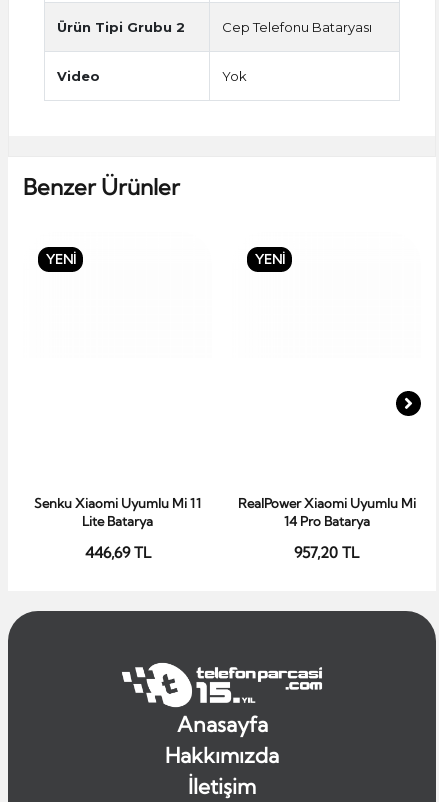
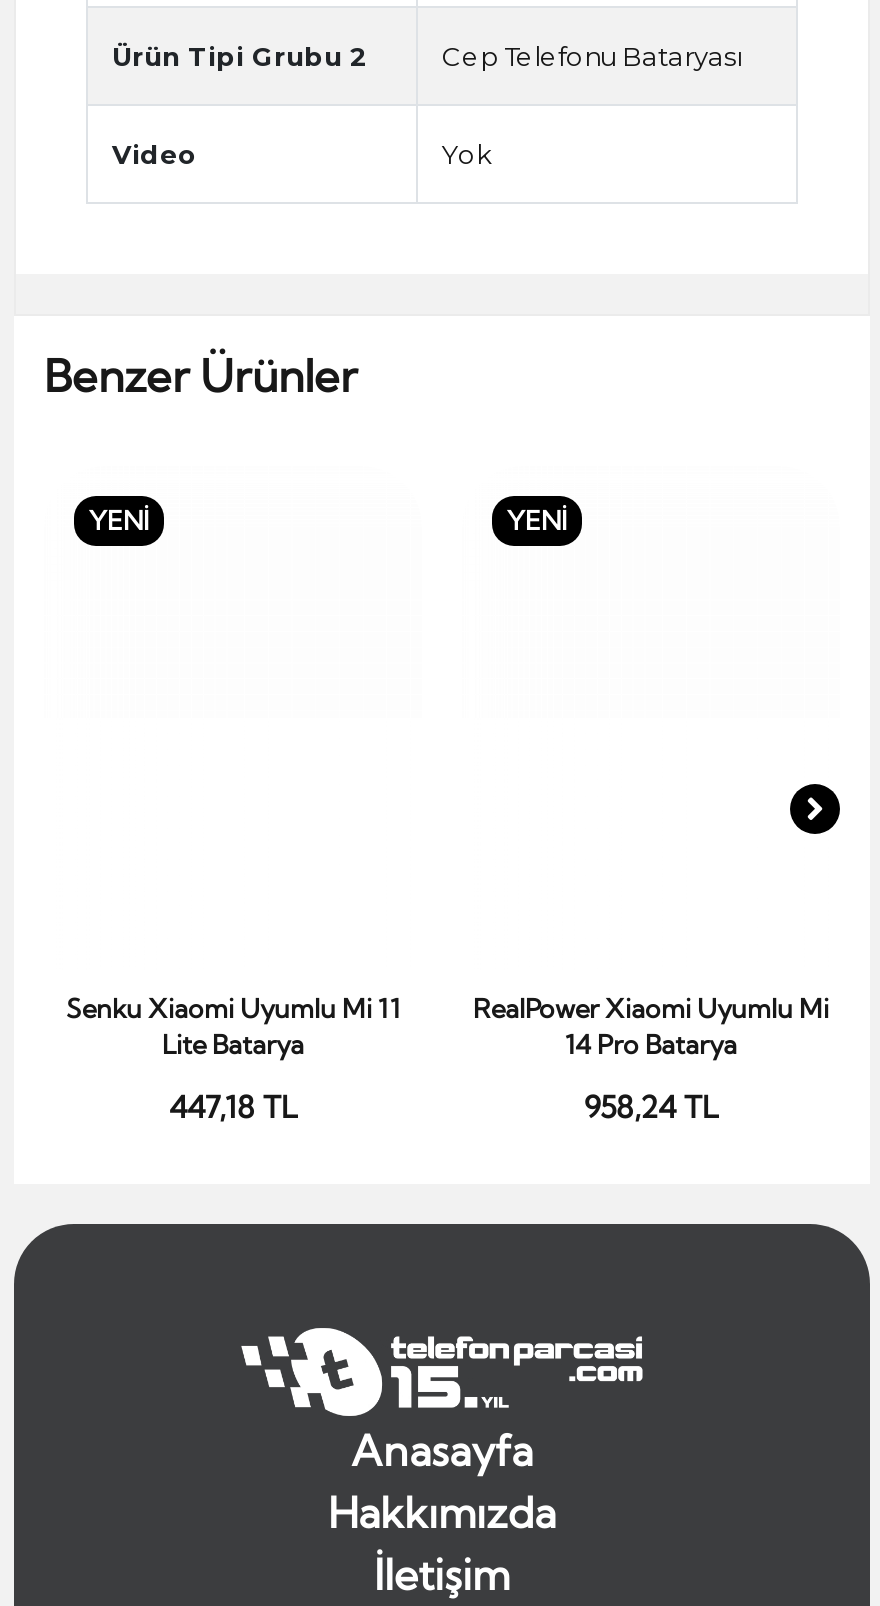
- 446,69 TL
+ 447,18 TL

- 957,20 TL
+ 958,24 TL
